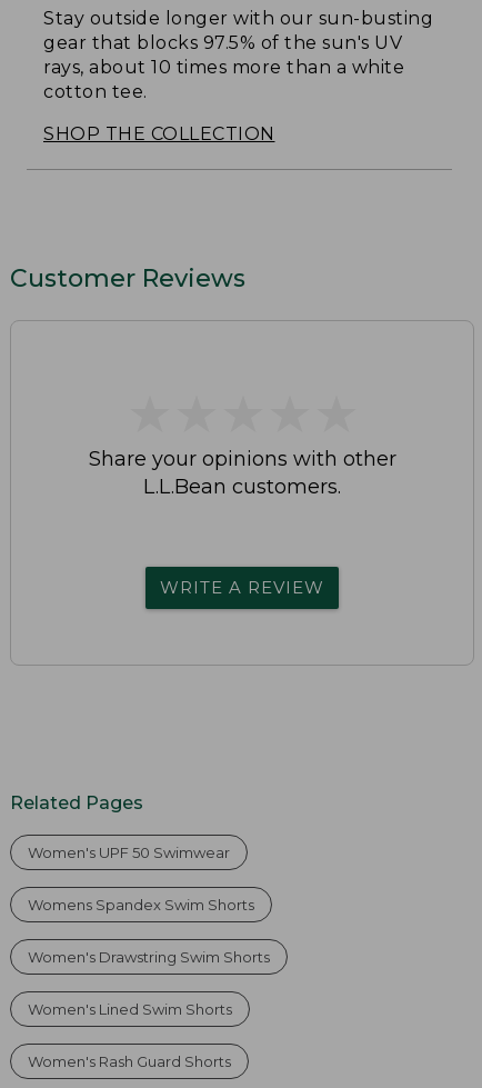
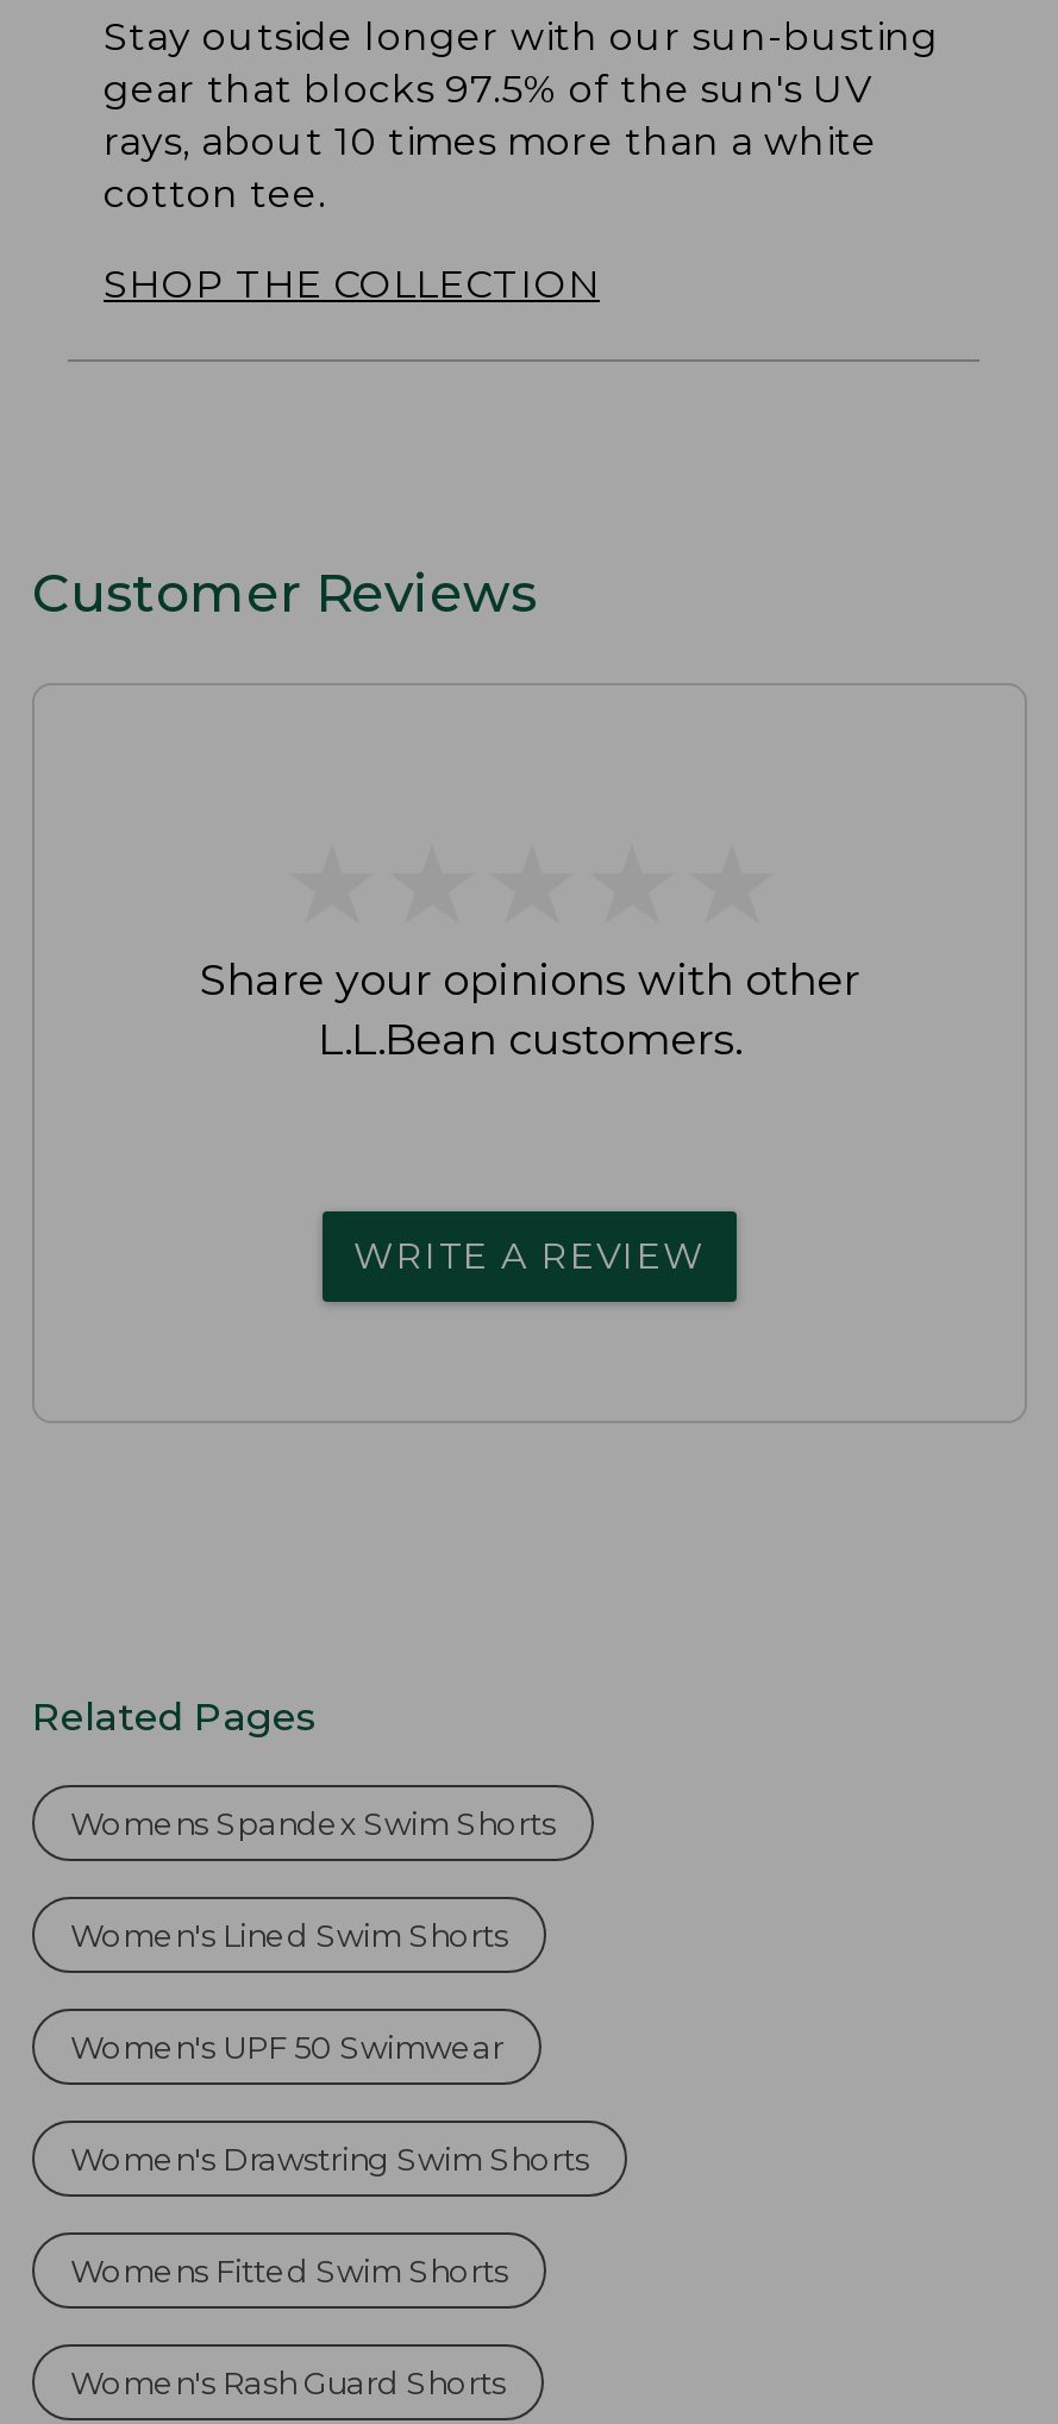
moved down: Women's UPF 50 Swimwear

moved up: Womens Spandex Swim Shorts

+ Womens Fitted Swim Shorts

moved up: Women's Lined Swim Shorts
